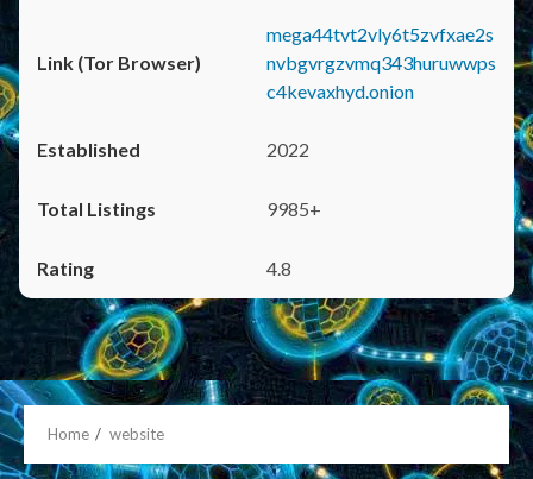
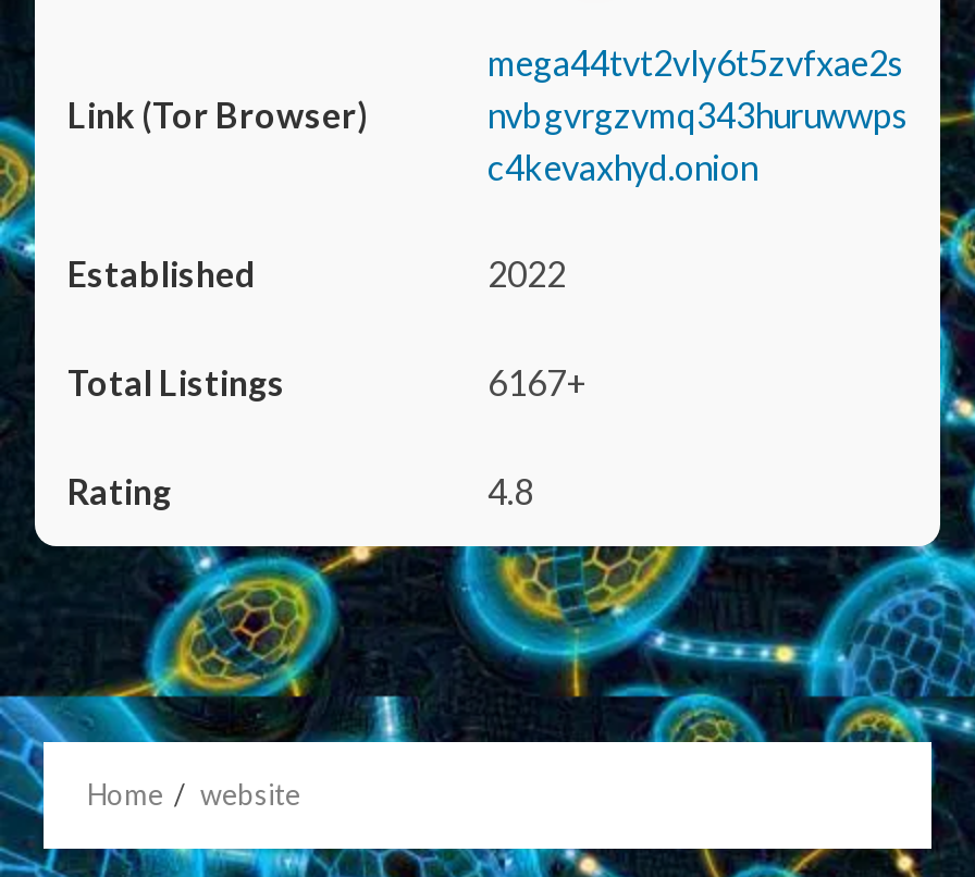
- 9985+
+ 6167+
